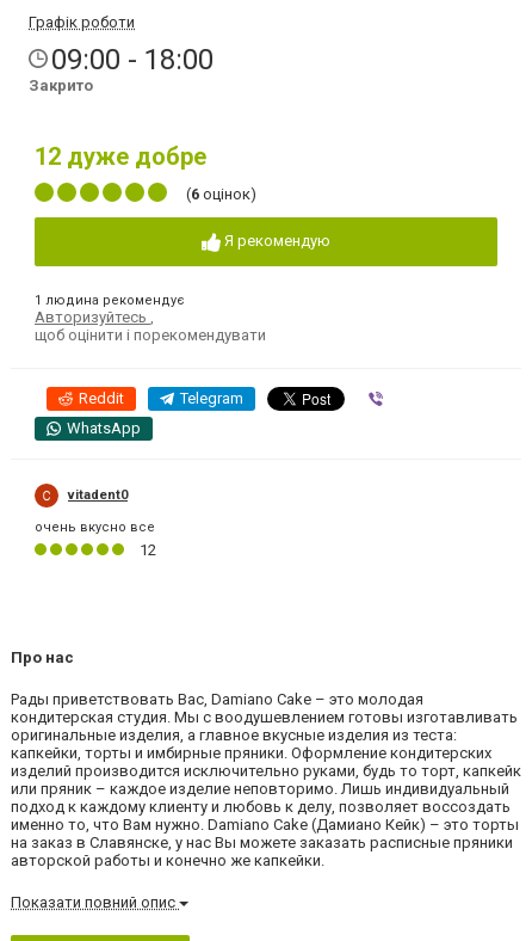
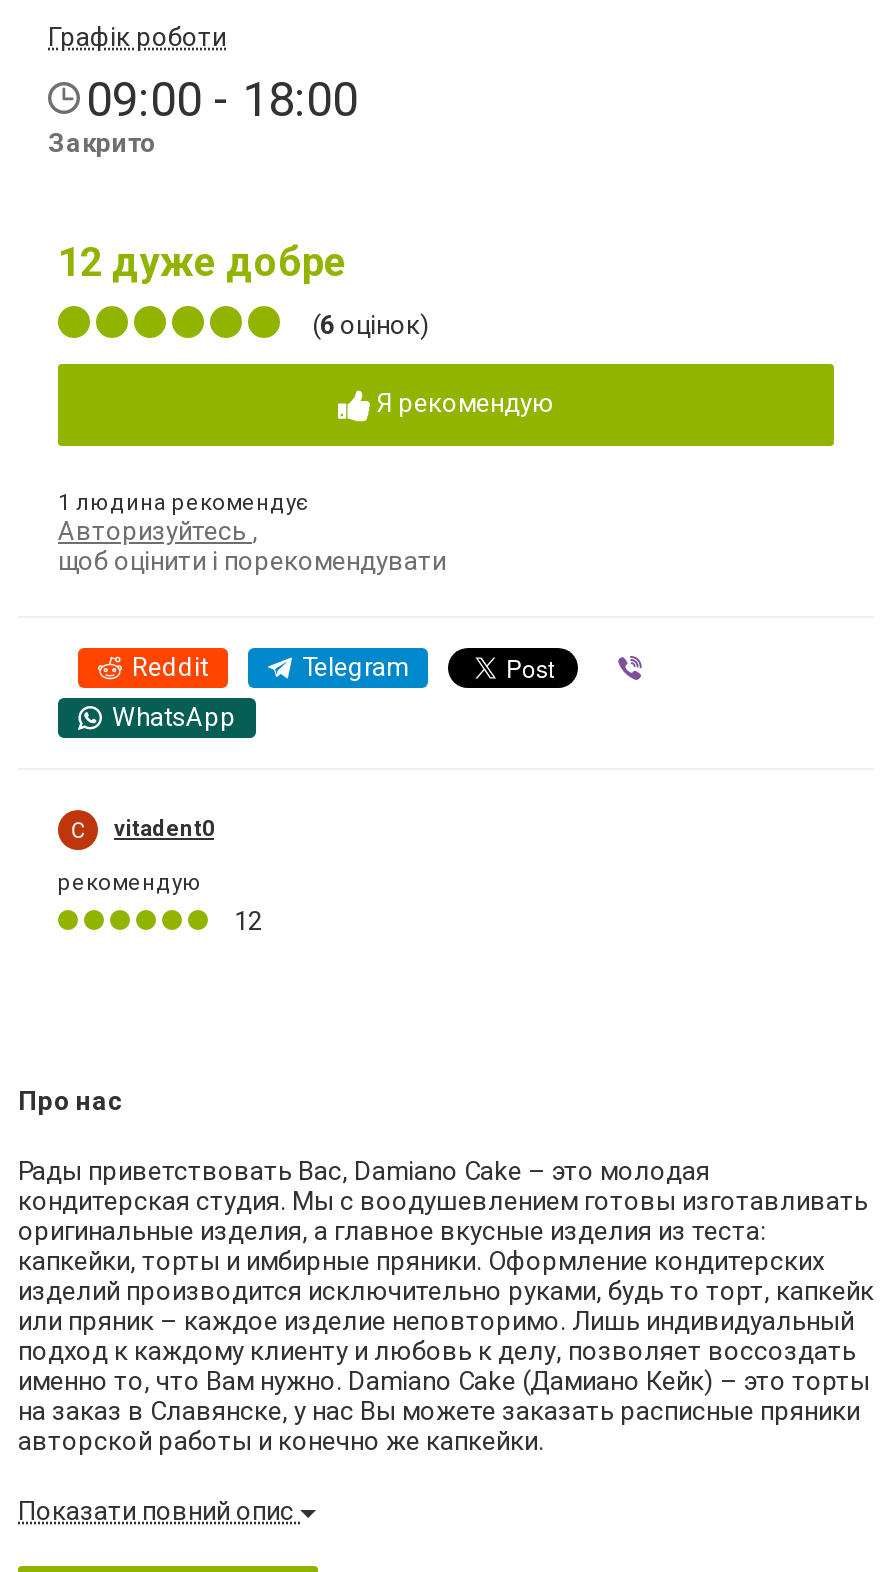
- очень вкусно все
+ рекомендую
